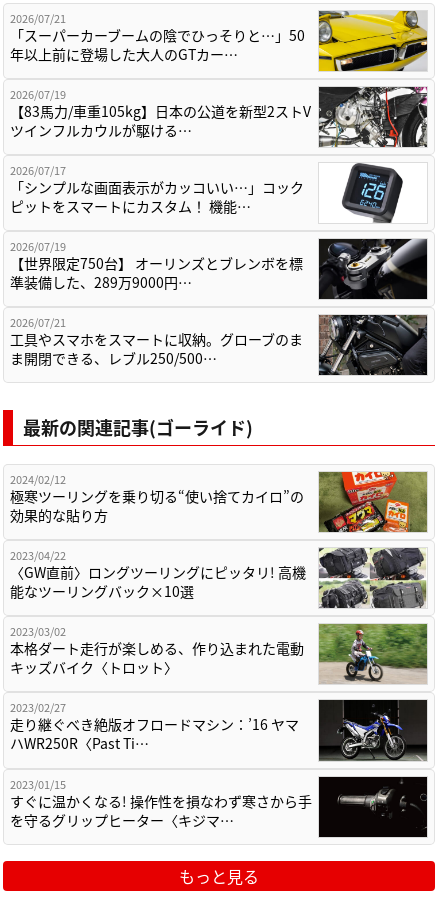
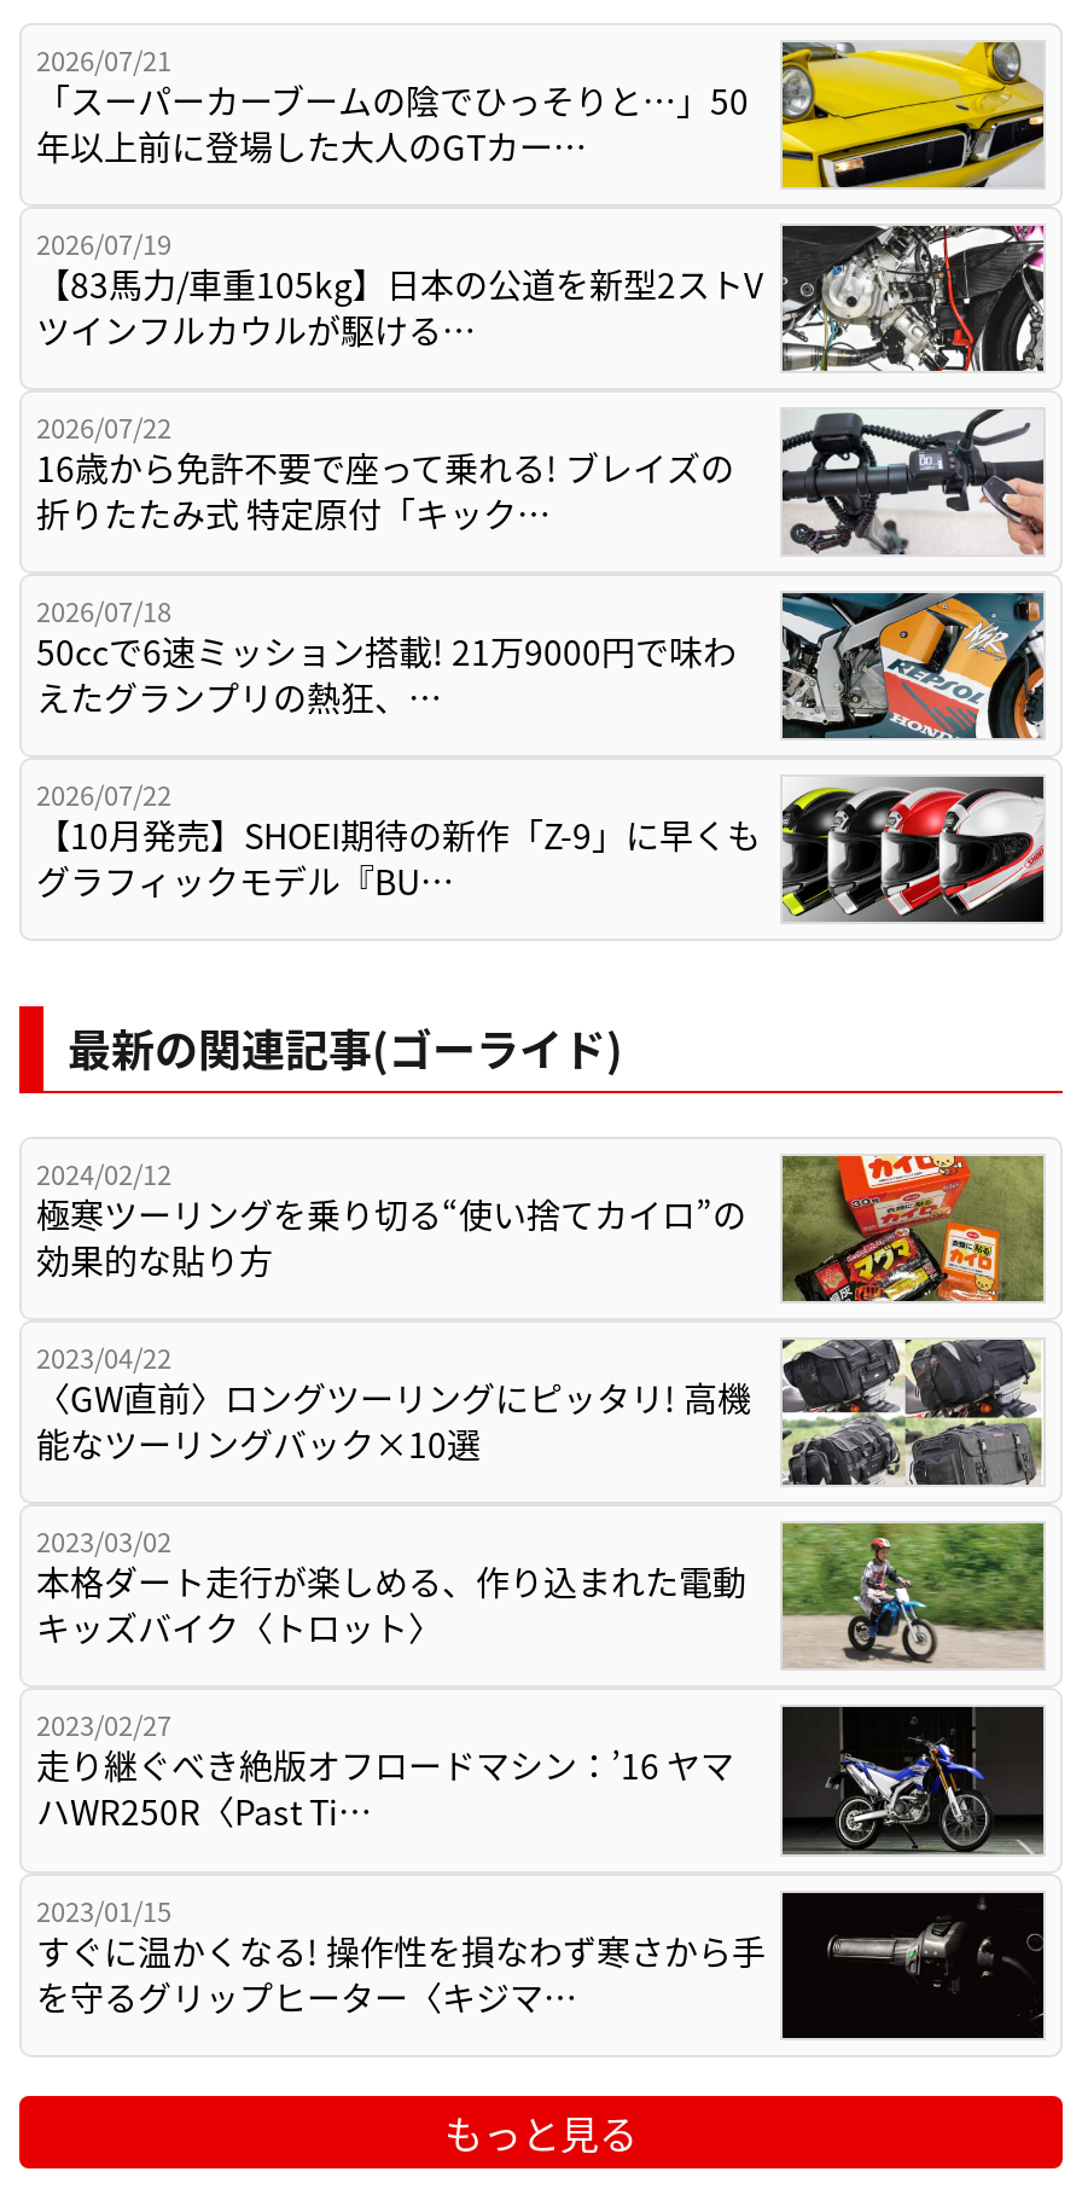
- [image]
- 2026/07/17
- 「シンプルな画面表示がカッコいい…」コック
- ピットをスマートにカスタム！ 機能…
+ [image]
+ 2026/07/22
+ 16歳から免許不要で座って乗れる! ブレイズの
+ 折りたたみ式 特定原付「キック…

- [image]
- 2026/07/19
- 【世界限定750台】 オーリンズとブレンボを標
- 準装備した、289万9000円…
+ [image]
+ 2026/07/18
+ 50ccで6速ミッション搭載! 21万9000円で味わ
+ えたグランプリの熱狂、…

- [image]
- 2026/07/21
- 工具やスマホをスマートに収納。グローブのま
- ま開閉できる、レブル250/500…
+ [image]
+ 2026/07/22
+ 【10月発売】SHOEI期待の新作「Z-9」に早くも
+ グラフィックモデル『BU…
